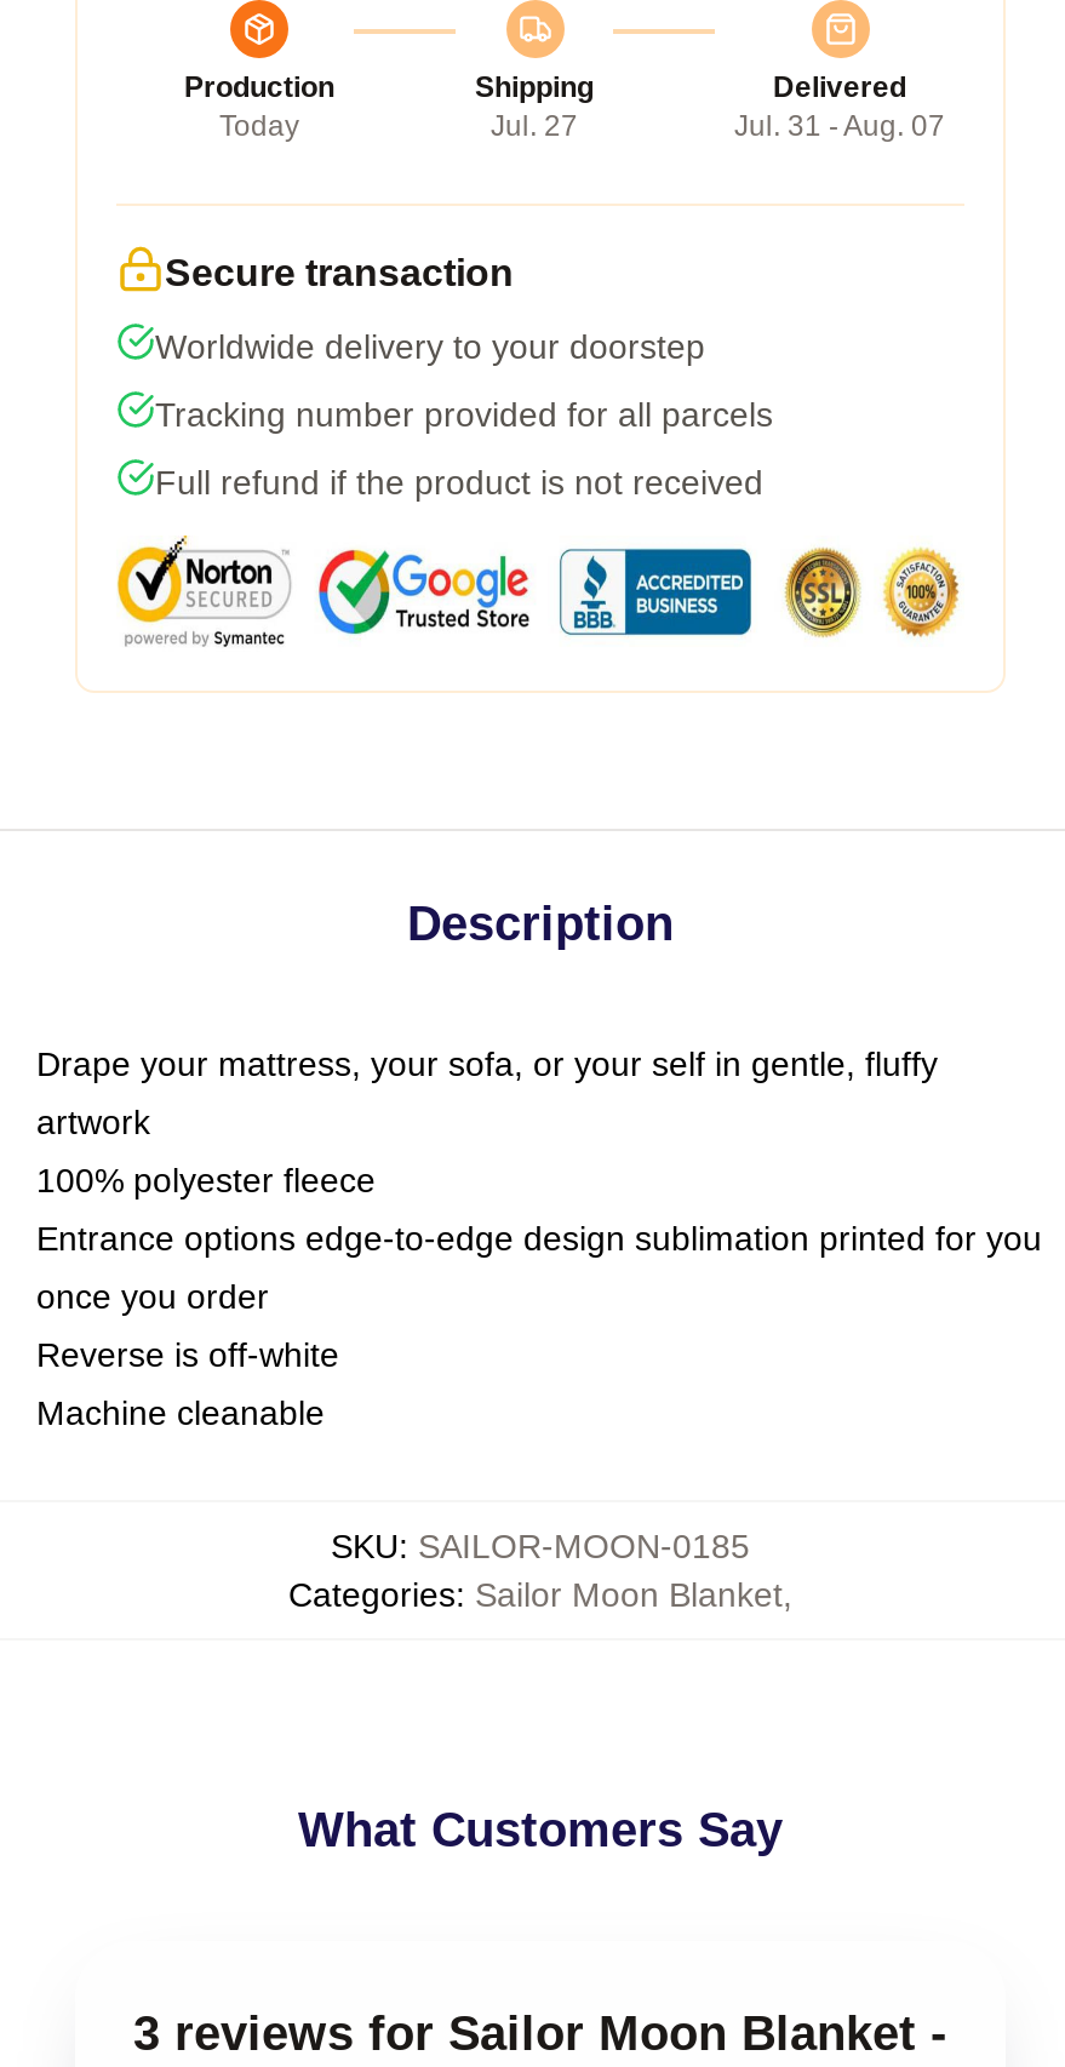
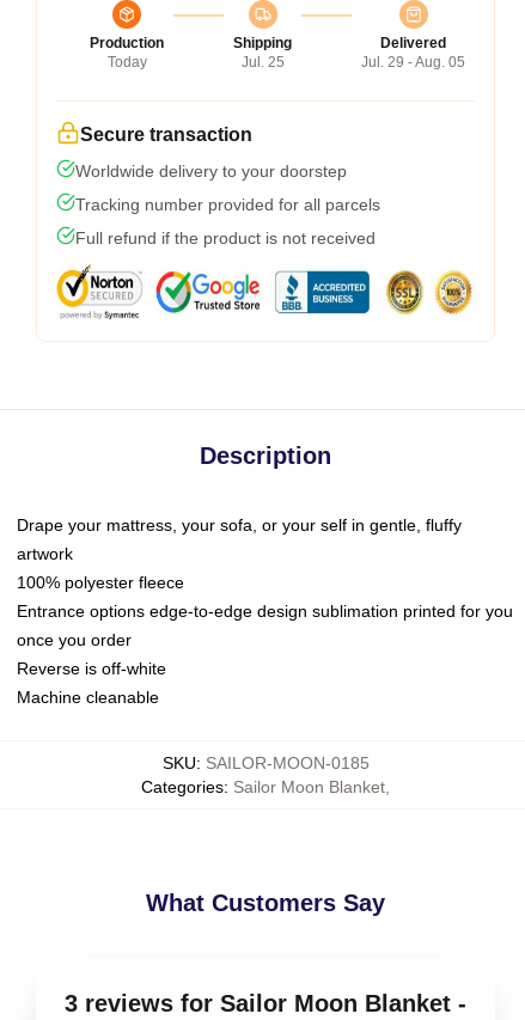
- Jul. 27
+ Jul. 25

- Jul. 31 - Aug. 07
+ Jul. 29 - Aug. 05
